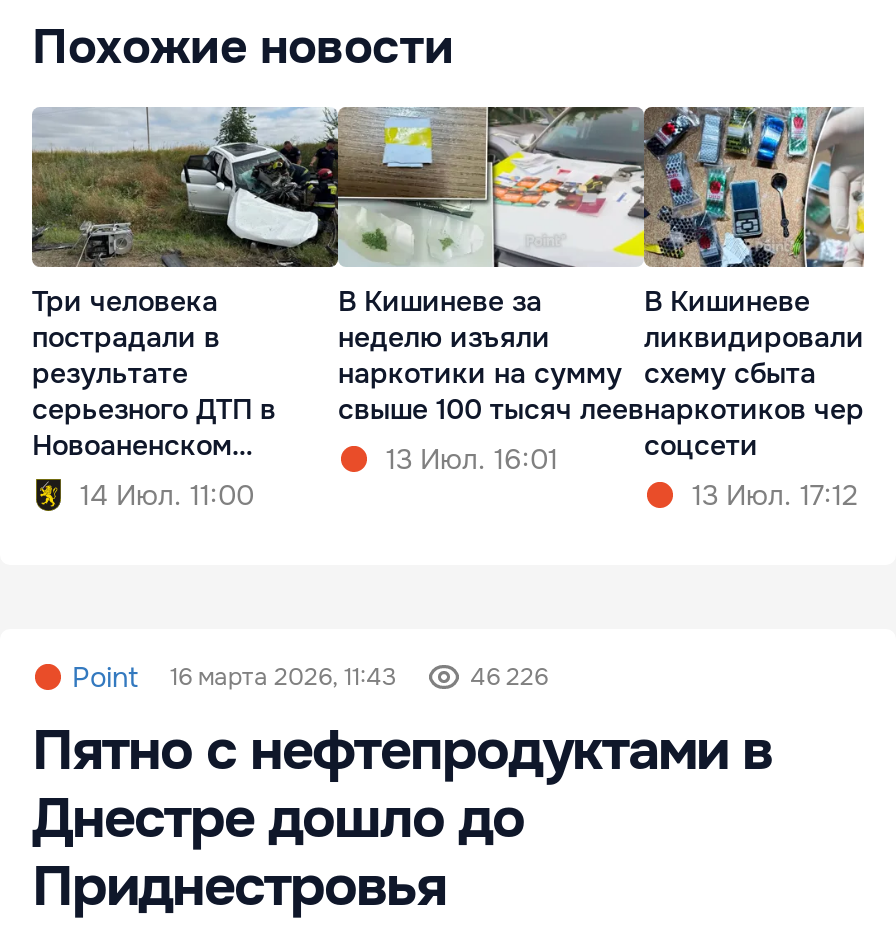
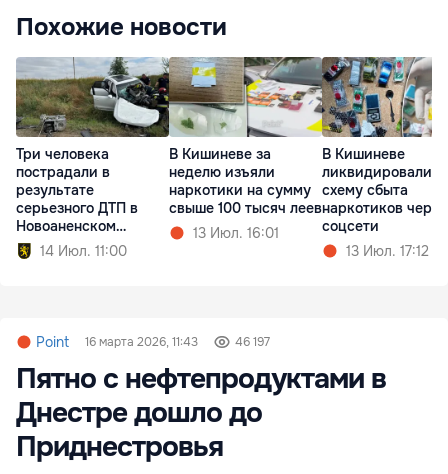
- 46 226
+ 46 197
